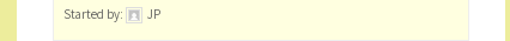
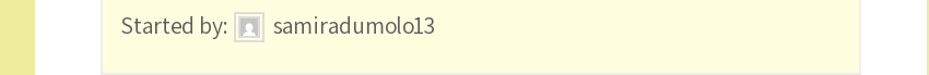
- JP
+ samiradumolo13
